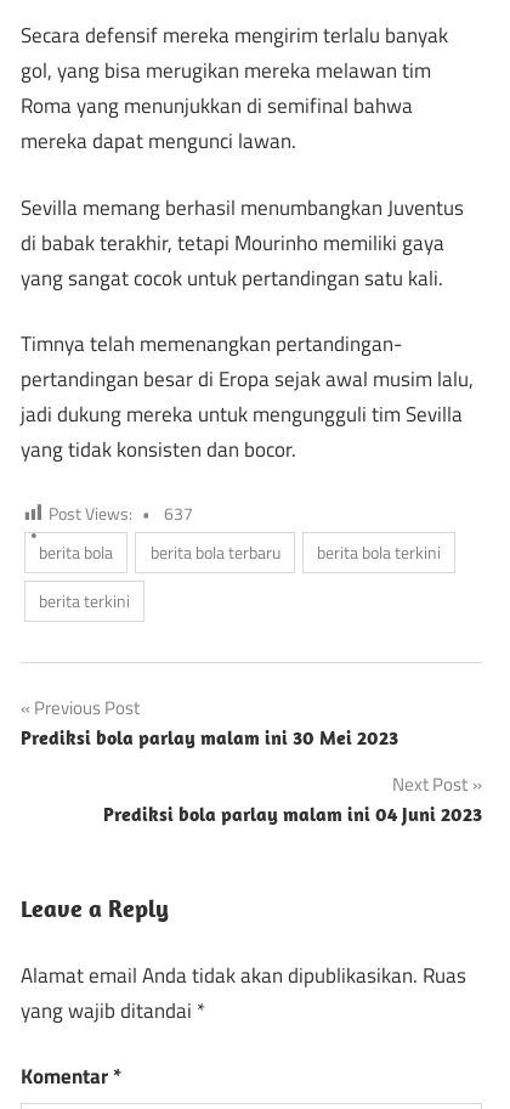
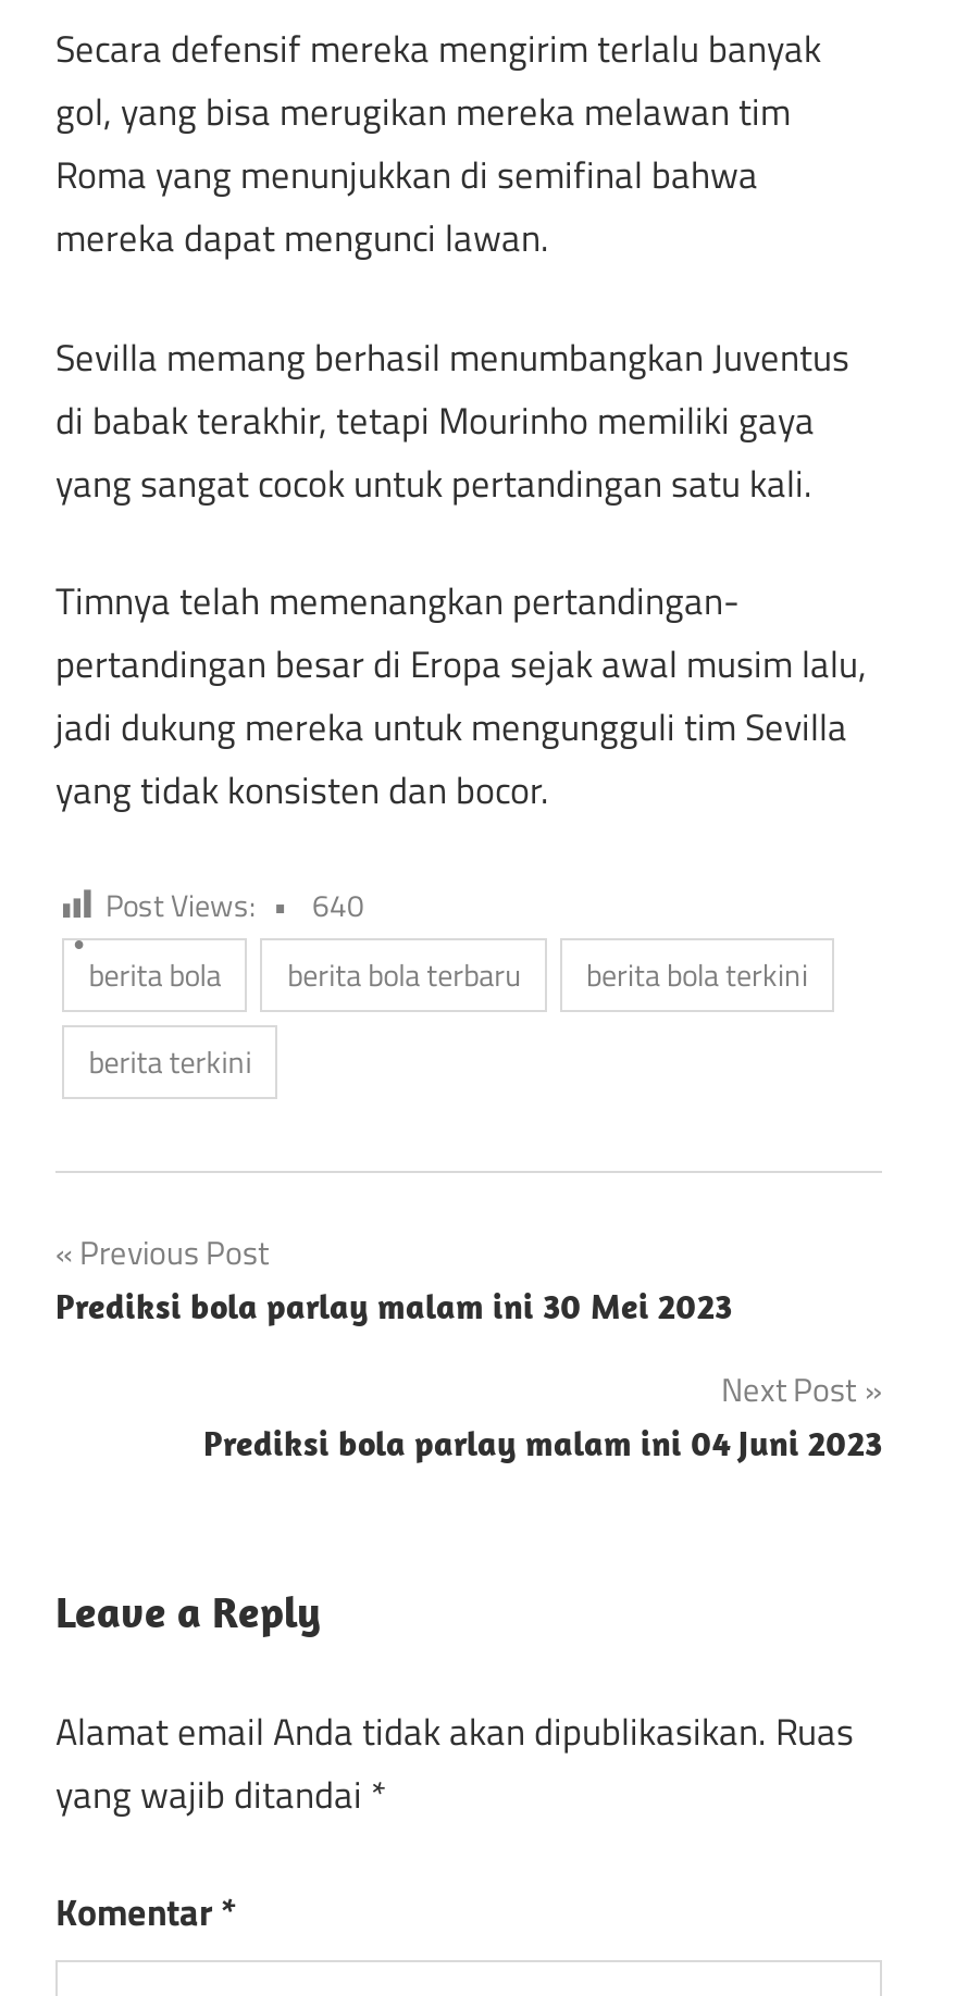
- Post Views: 637
+ Post Views: 640
